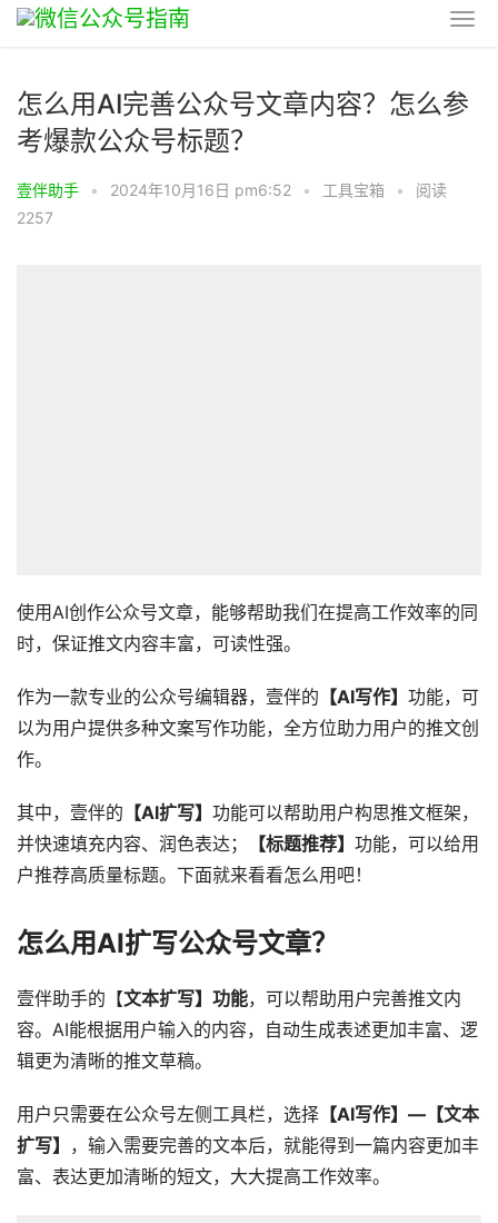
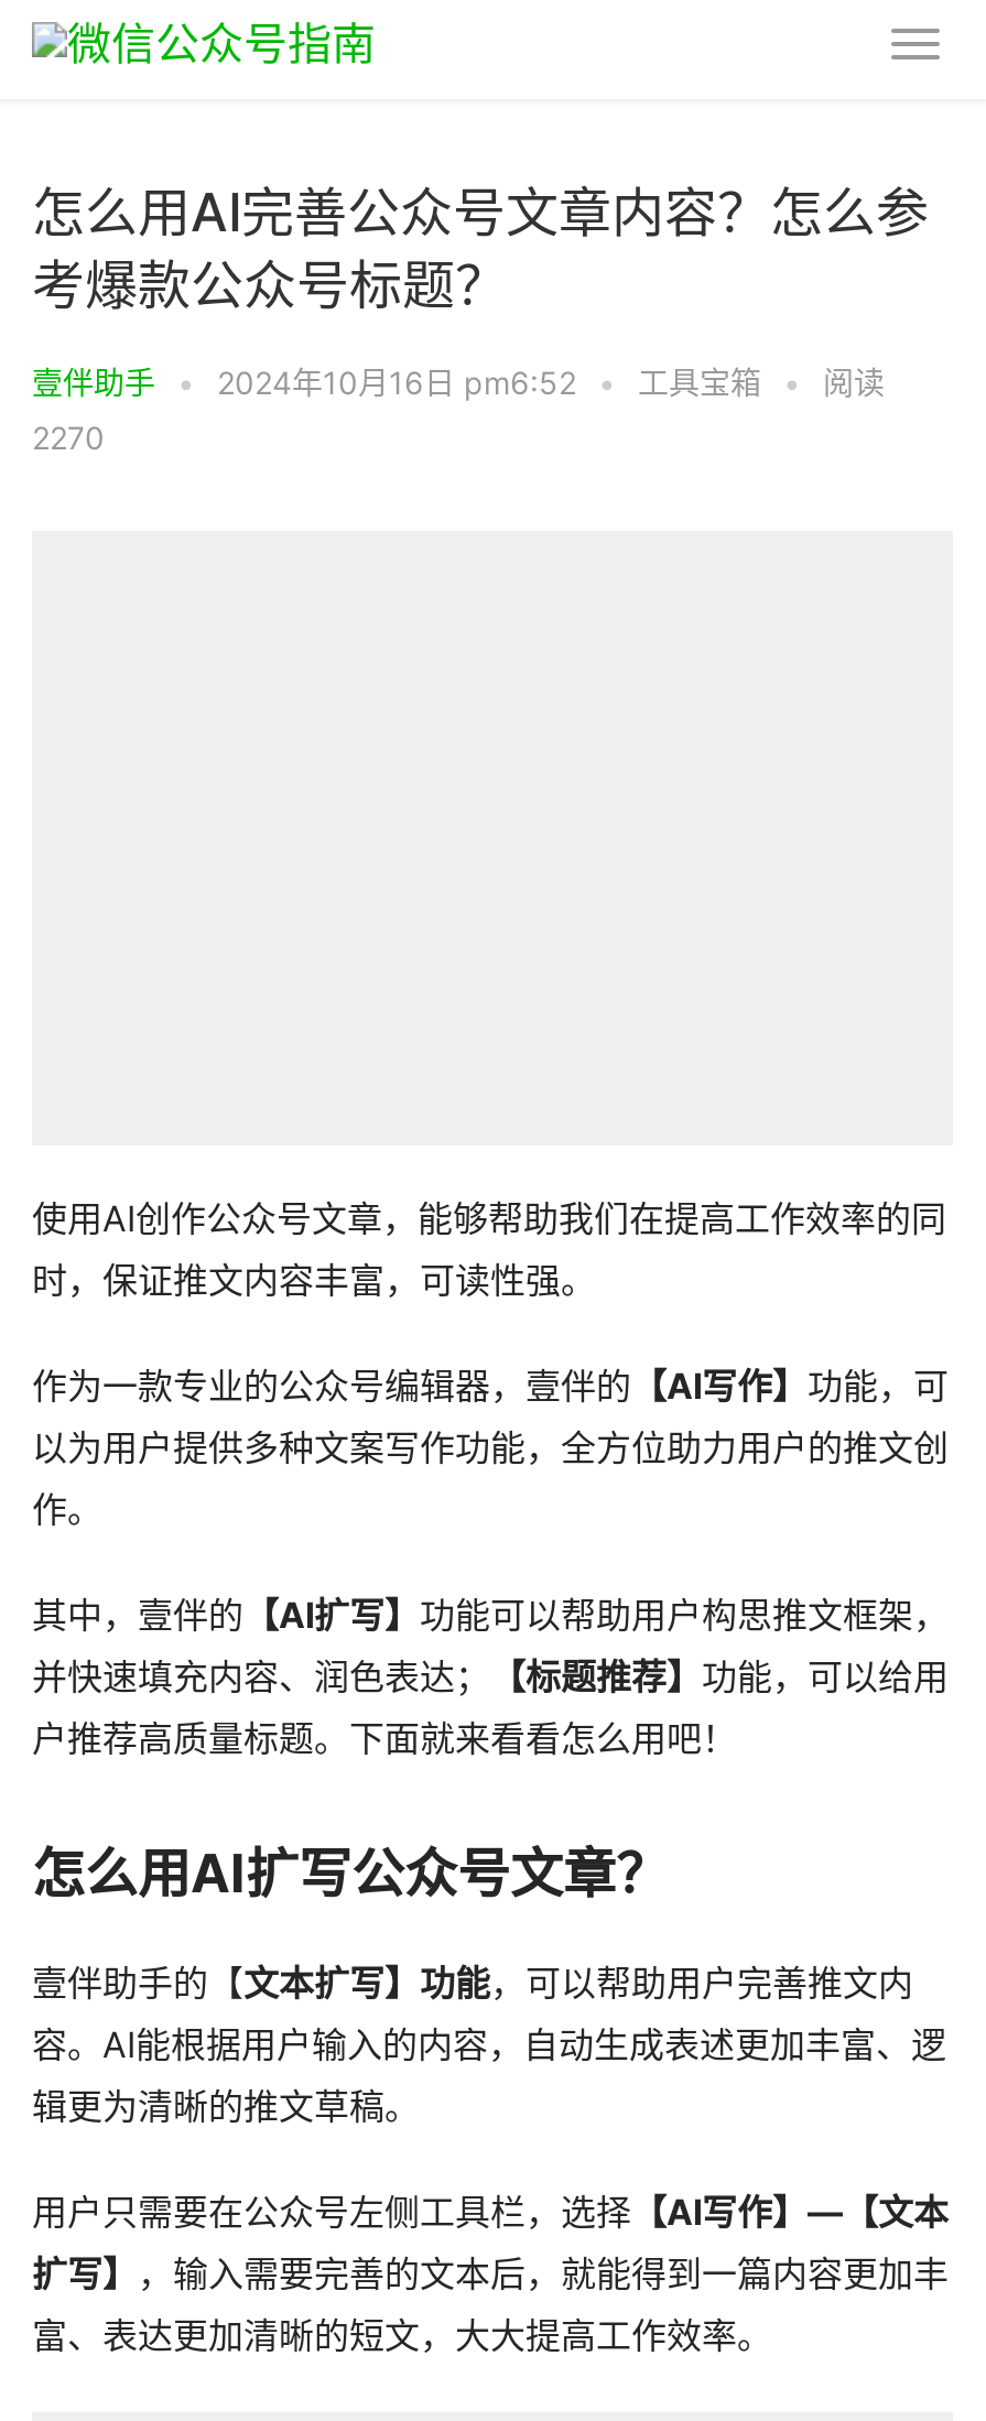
- 2257
+ 2270
